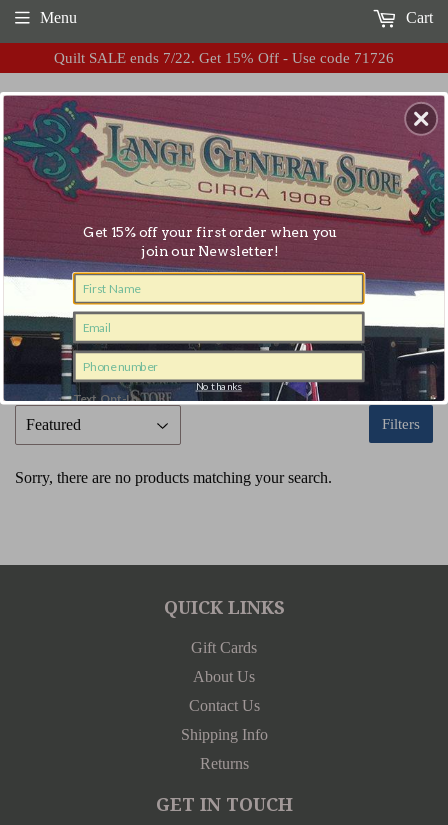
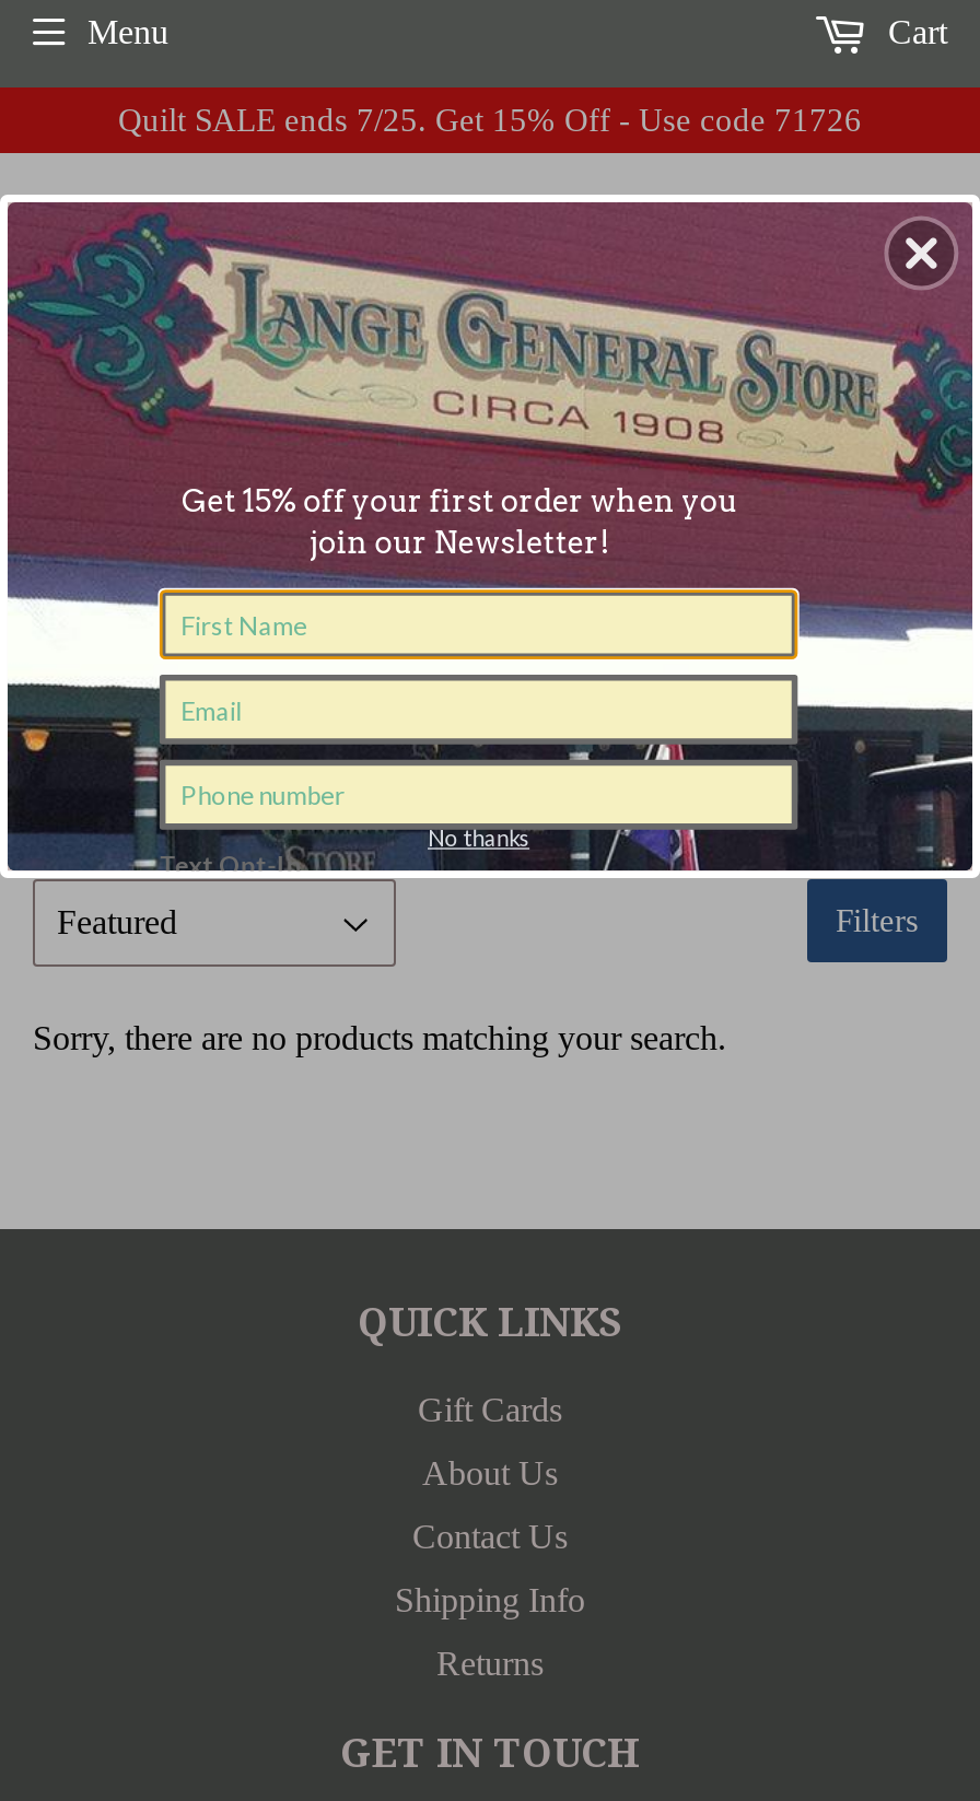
- Quilt SALE ends 7/22. Get 15% Off - Use code 71726
+ Quilt SALE ends 7/25. Get 15% Off - Use code 71726
